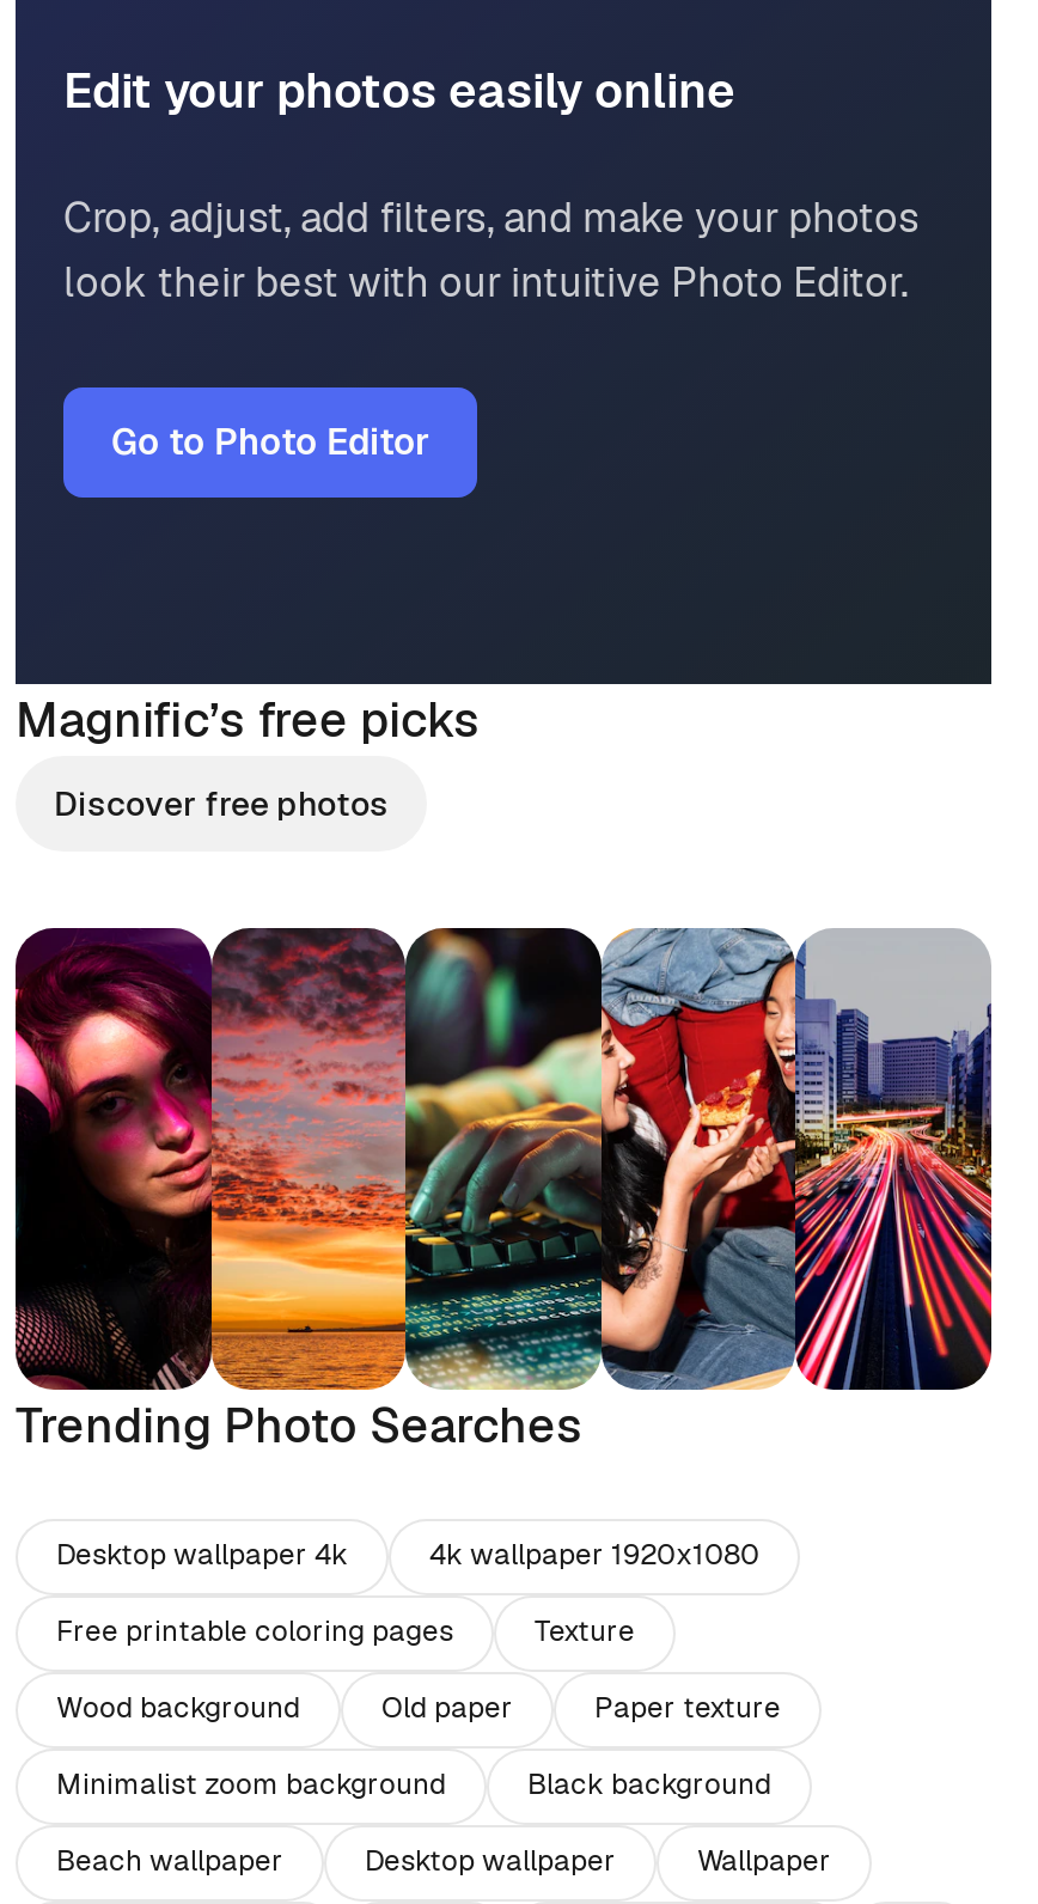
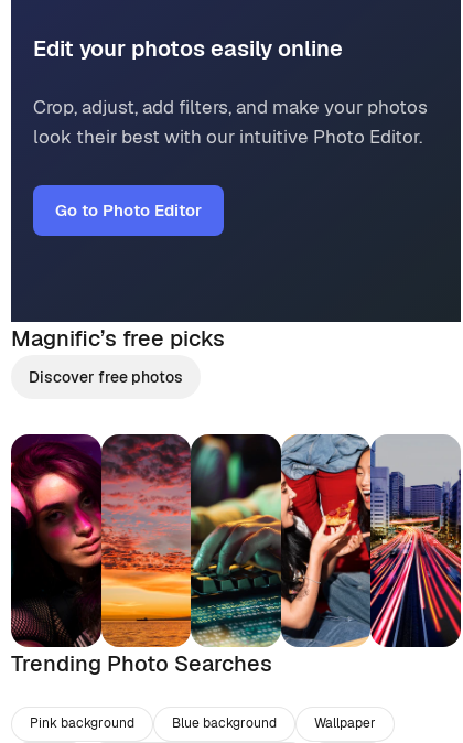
- Desktop wallpaper 4k
- 4k wallpaper 1920x1080
- Free printable coloring pages
- Texture
- Wood background
- Old paper
- Paper texture
- Minimalist zoom background
- Black background
- Beach wallpaper
- Desktop wallpaper
+ Pink background
+ Blue background
